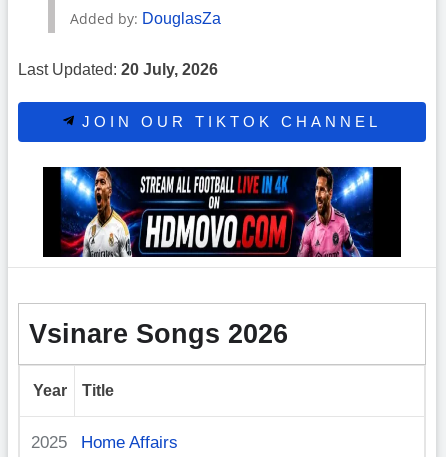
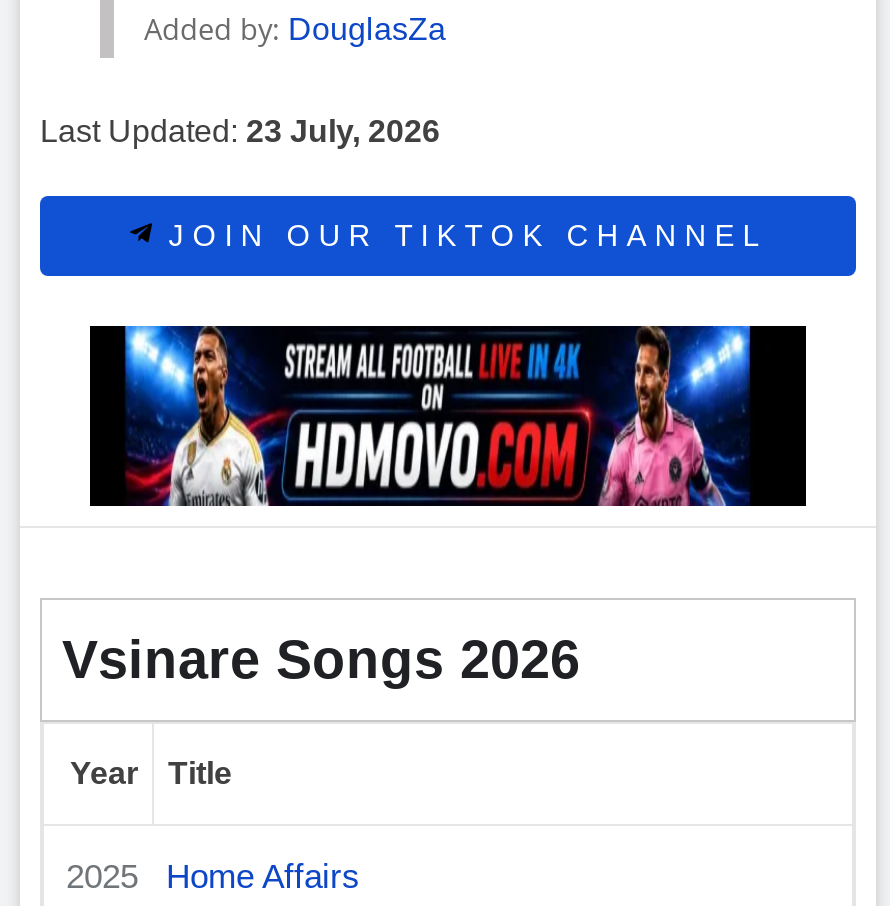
- Last Updated: 20 July, 2026
+ Last Updated: 23 July, 2026
